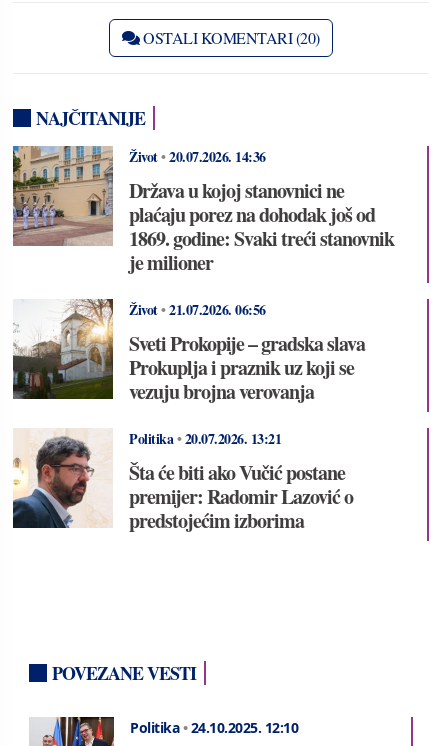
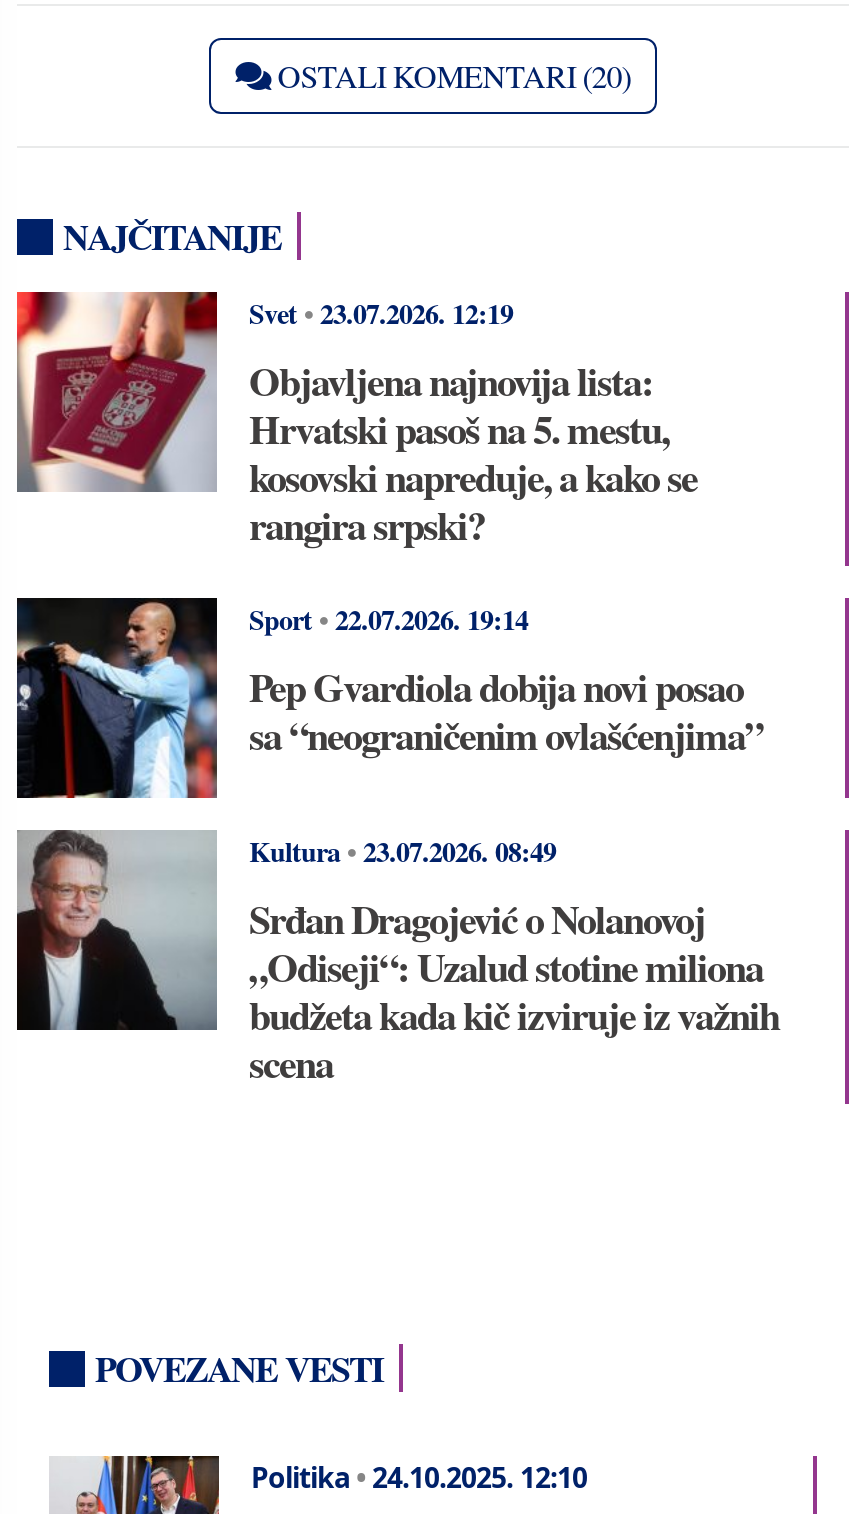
- [image]
- Život •20.07.2026. 14:36
- Država u kojoj stanovnici ne
- plaćaju porez na dohodak još od
- 1869. godine: Svaki treći stanovnik
- je milioner
+ [image]
+ Svet •23.07.2026. 12:19
+ Objavljena najnovija lista:
+ Hrvatski pasoš na 5. mestu,
+ kosovski napreduje, a kako se
+ rangira srpski?

- [image]
- Život • 21.07.2026. 06:56
- Sveti Prokopije – gradska slava
- Prokuplja i praznik uz koji se
- vezuju brojna verovanja
+ [image]
+ Sport •22.07.2026. 19:14
+ Pep Gvardiola dobija novi posao
+ sa “neograničenim ovlašćenjima”

- [image]
- Politika • 20.07.2026. 13:21
- Šta će biti ako Vučić postane
- premijer: Radomir Lazović o
- predstojećim izborima
+ [image]
+ Kultura •23.07.2026. 08:49
+ Srđan Dragojević o Nolanovoj
+ „Odiseji“: Uzalud stotine miliona
+ budžeta kada kič izviruje iz važnih
+ scena
